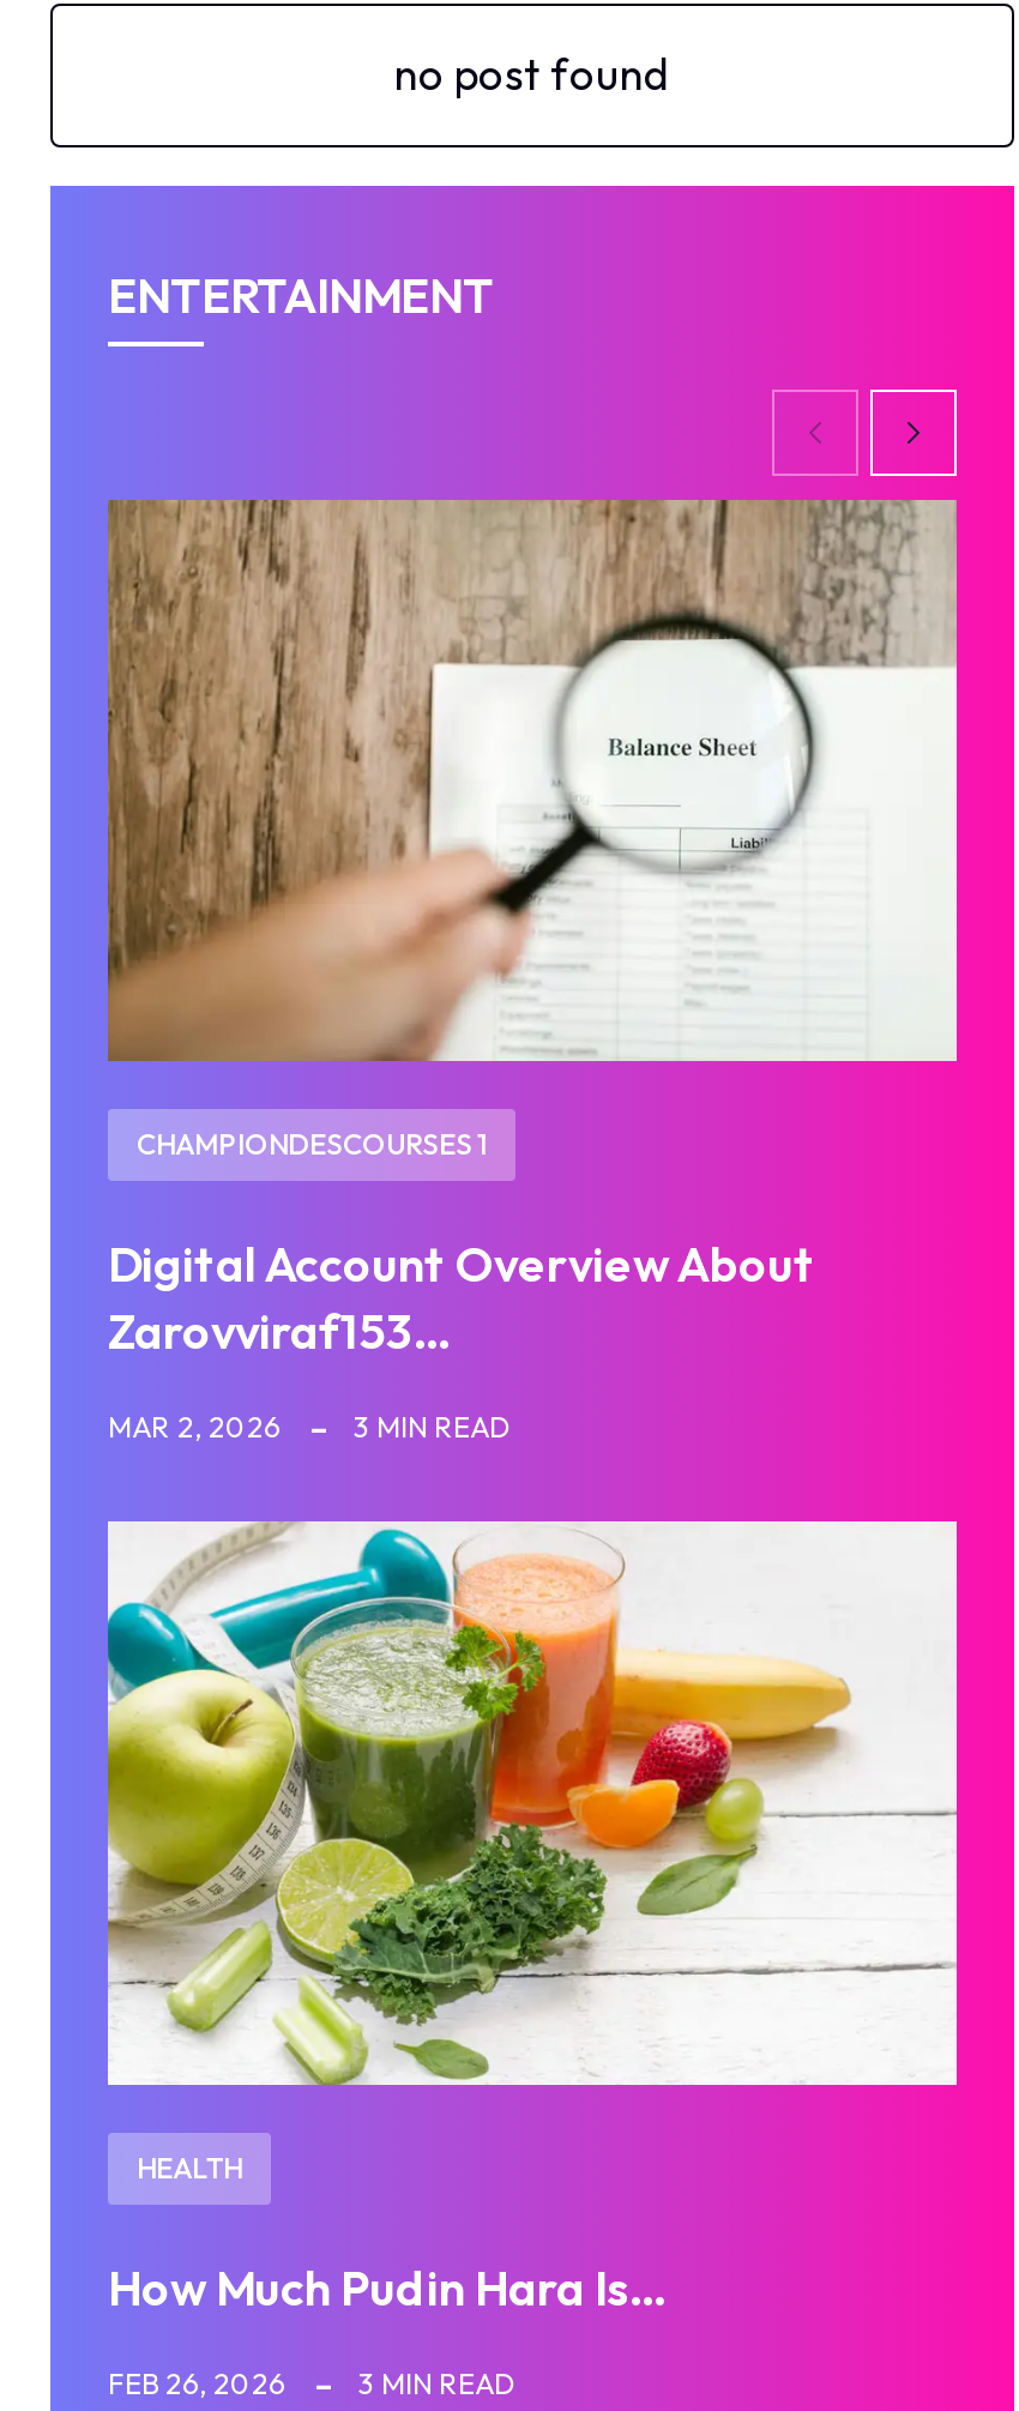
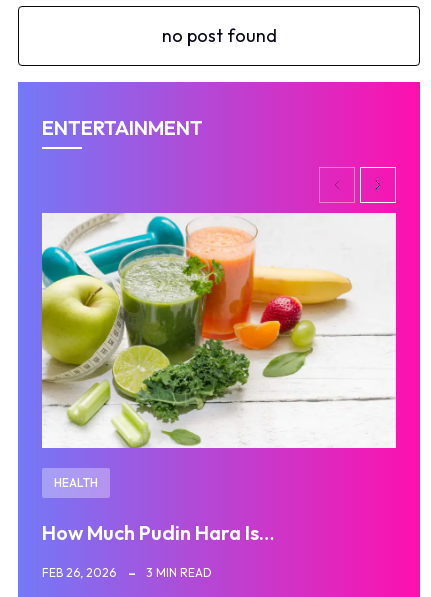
- [image]
- CHAMPIONDESCOURSES 1
- Digital Account Overview About
- Zarovviraf153…
- MAR 2, 2026
- 3 MIN READ
